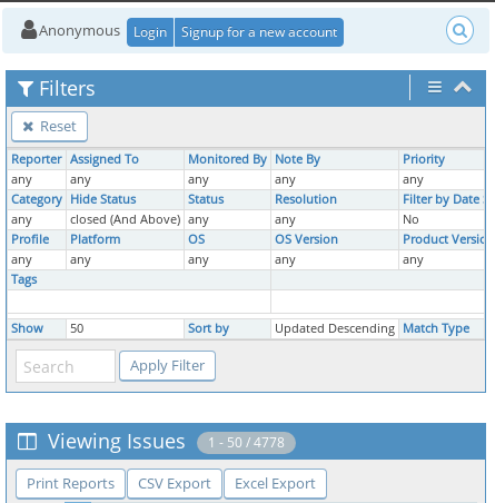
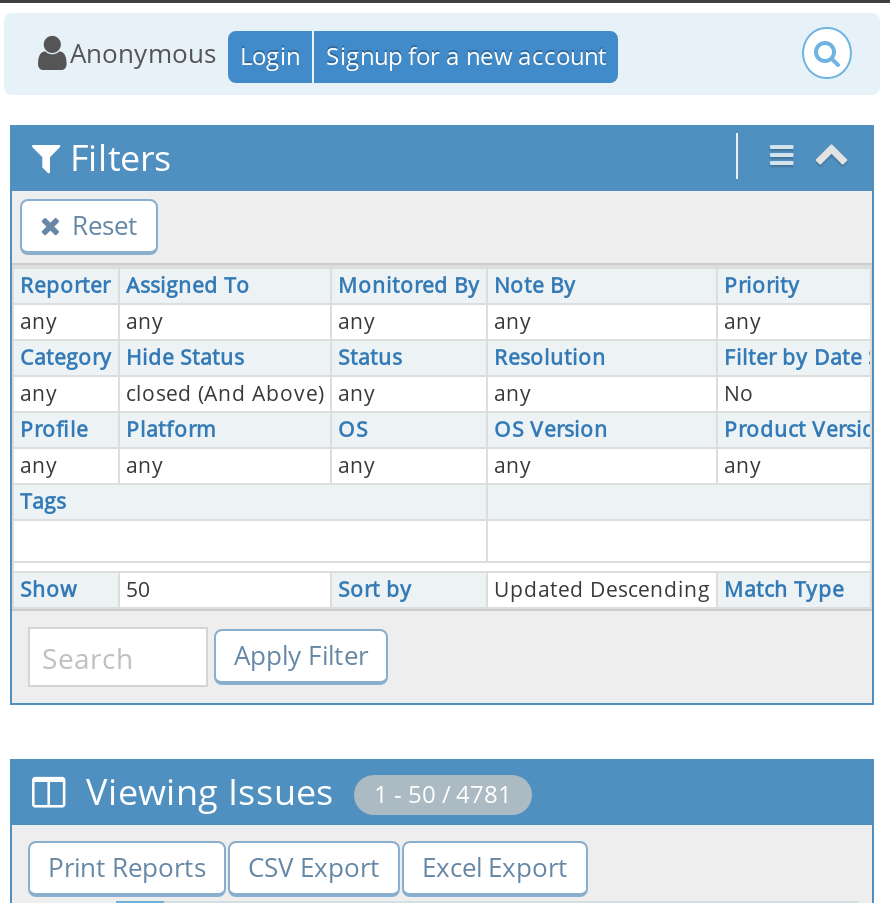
- Viewing Issues 1 - 50 / 4778
+ Viewing Issues 1 - 50 / 4781
